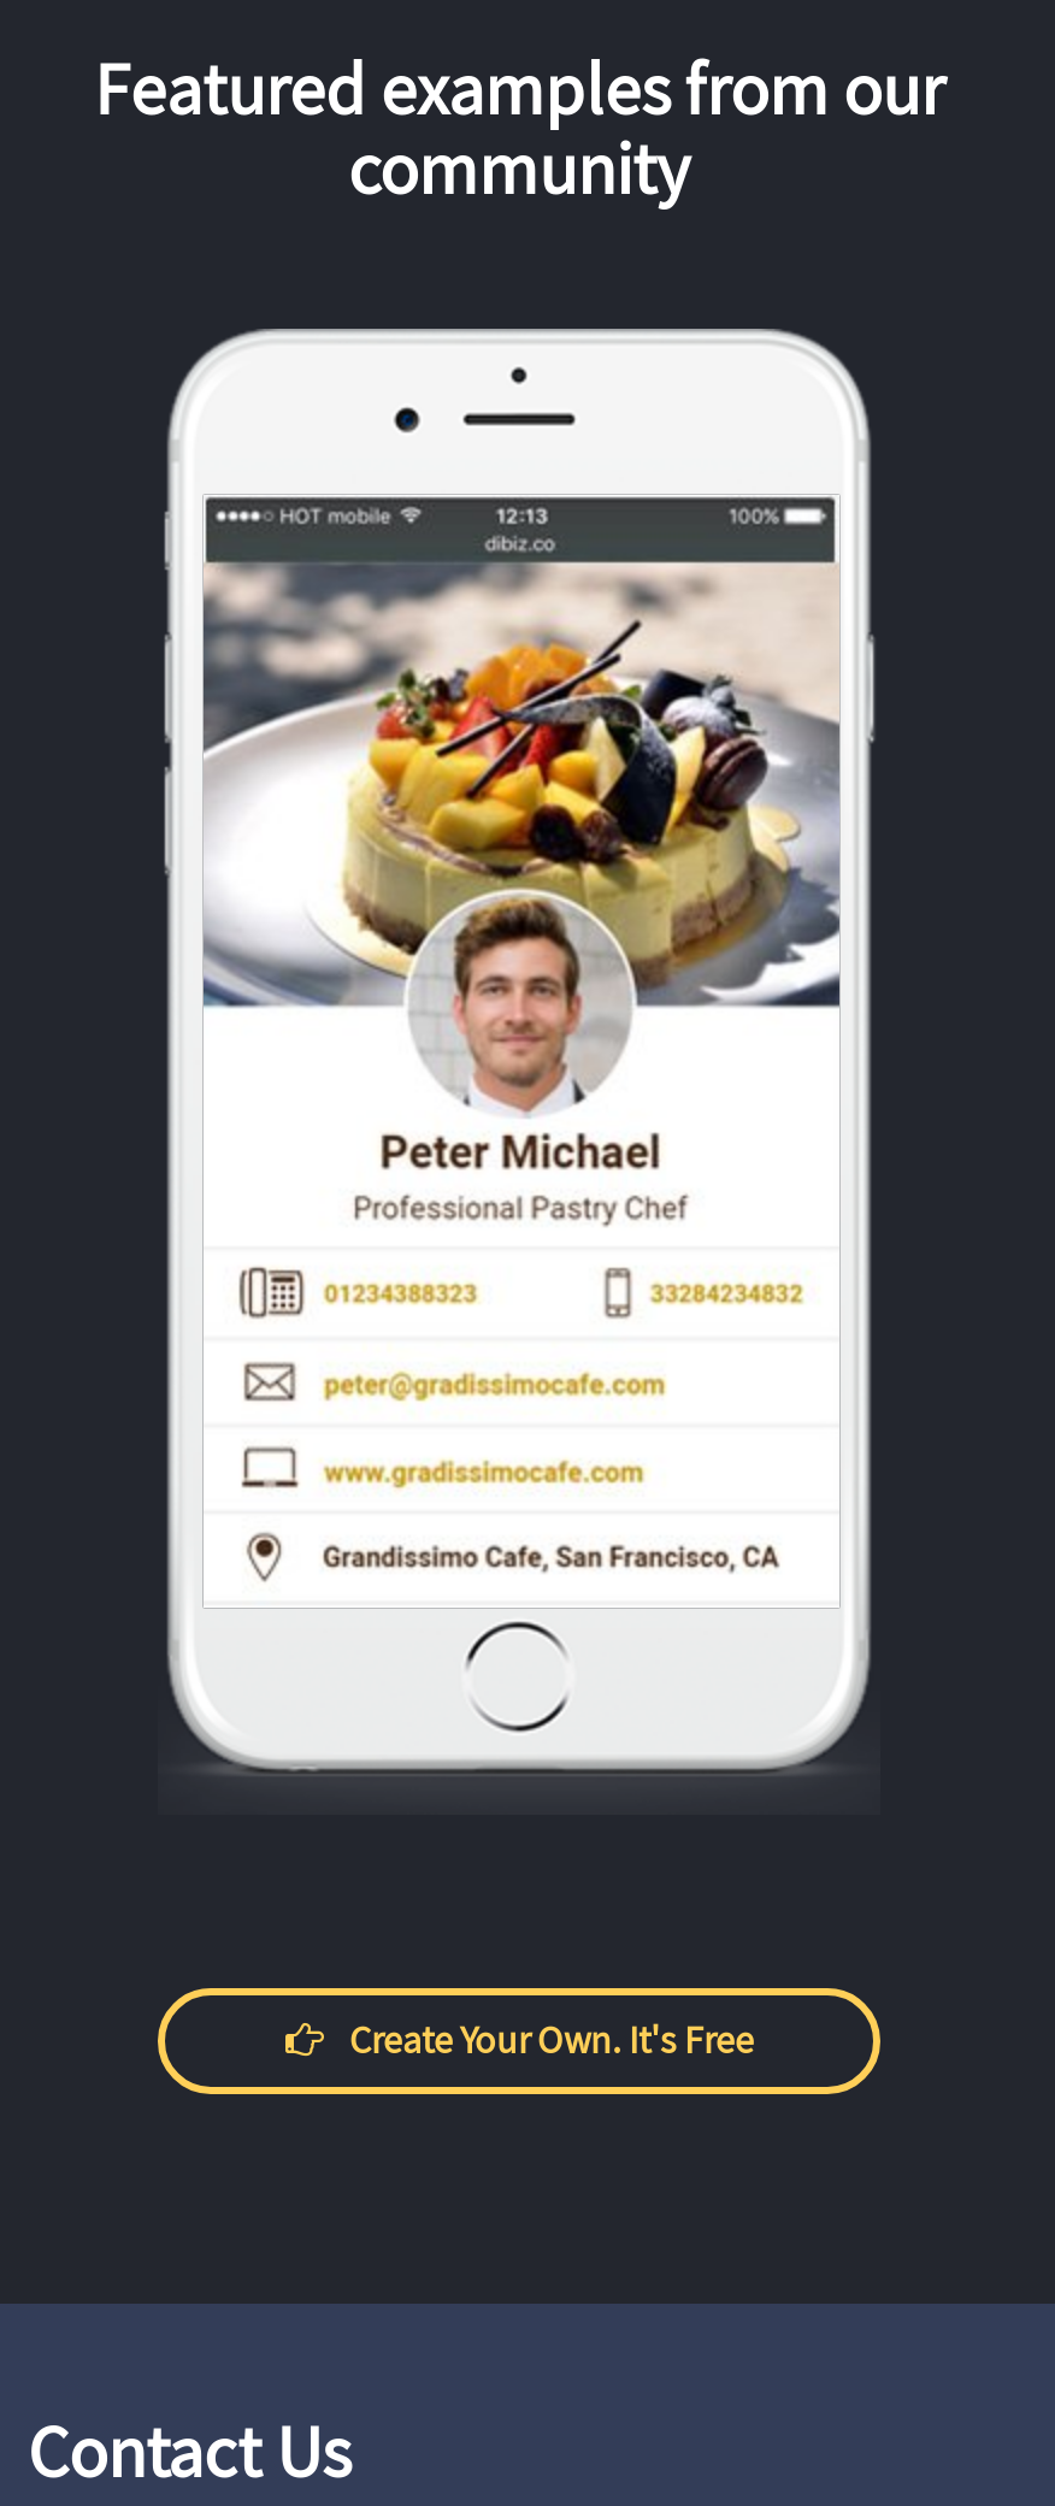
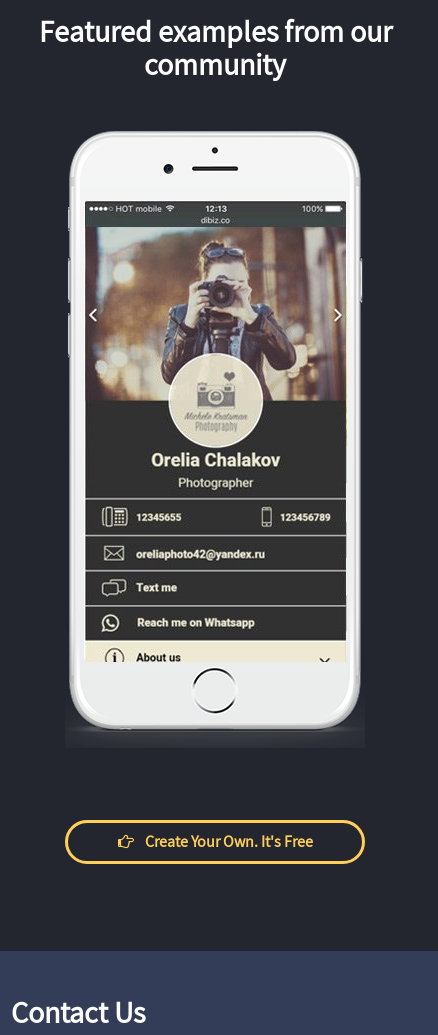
- [image]
+ [image]
